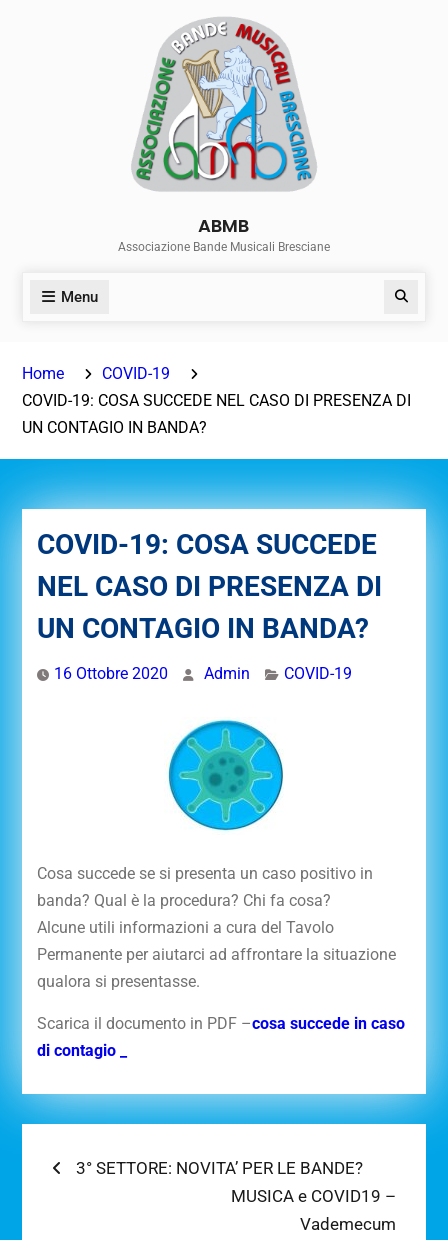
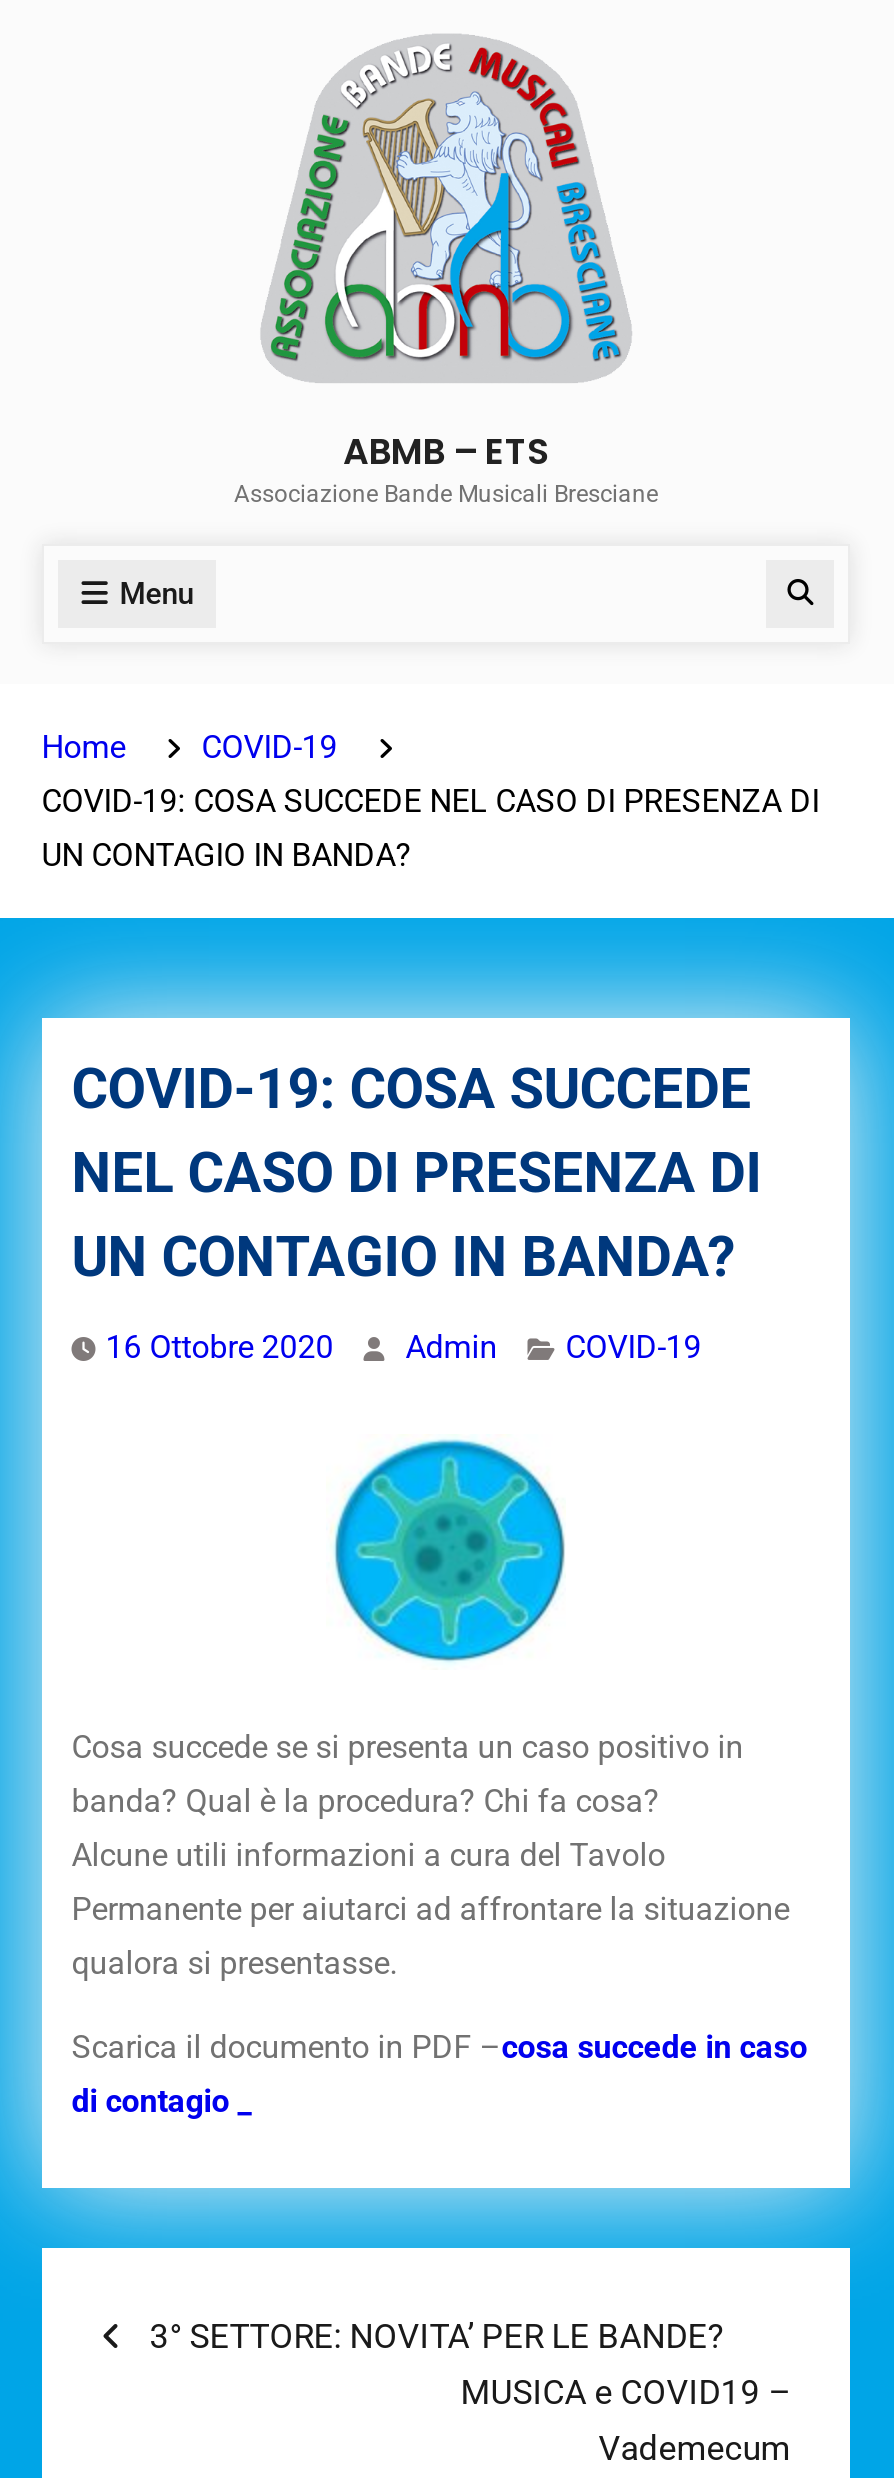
- ABMB
+ ABMB – ETS
